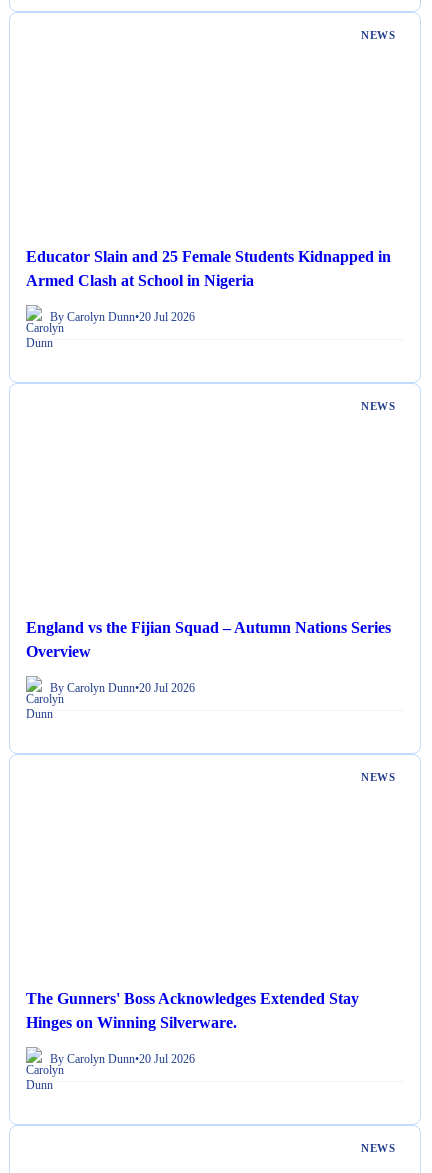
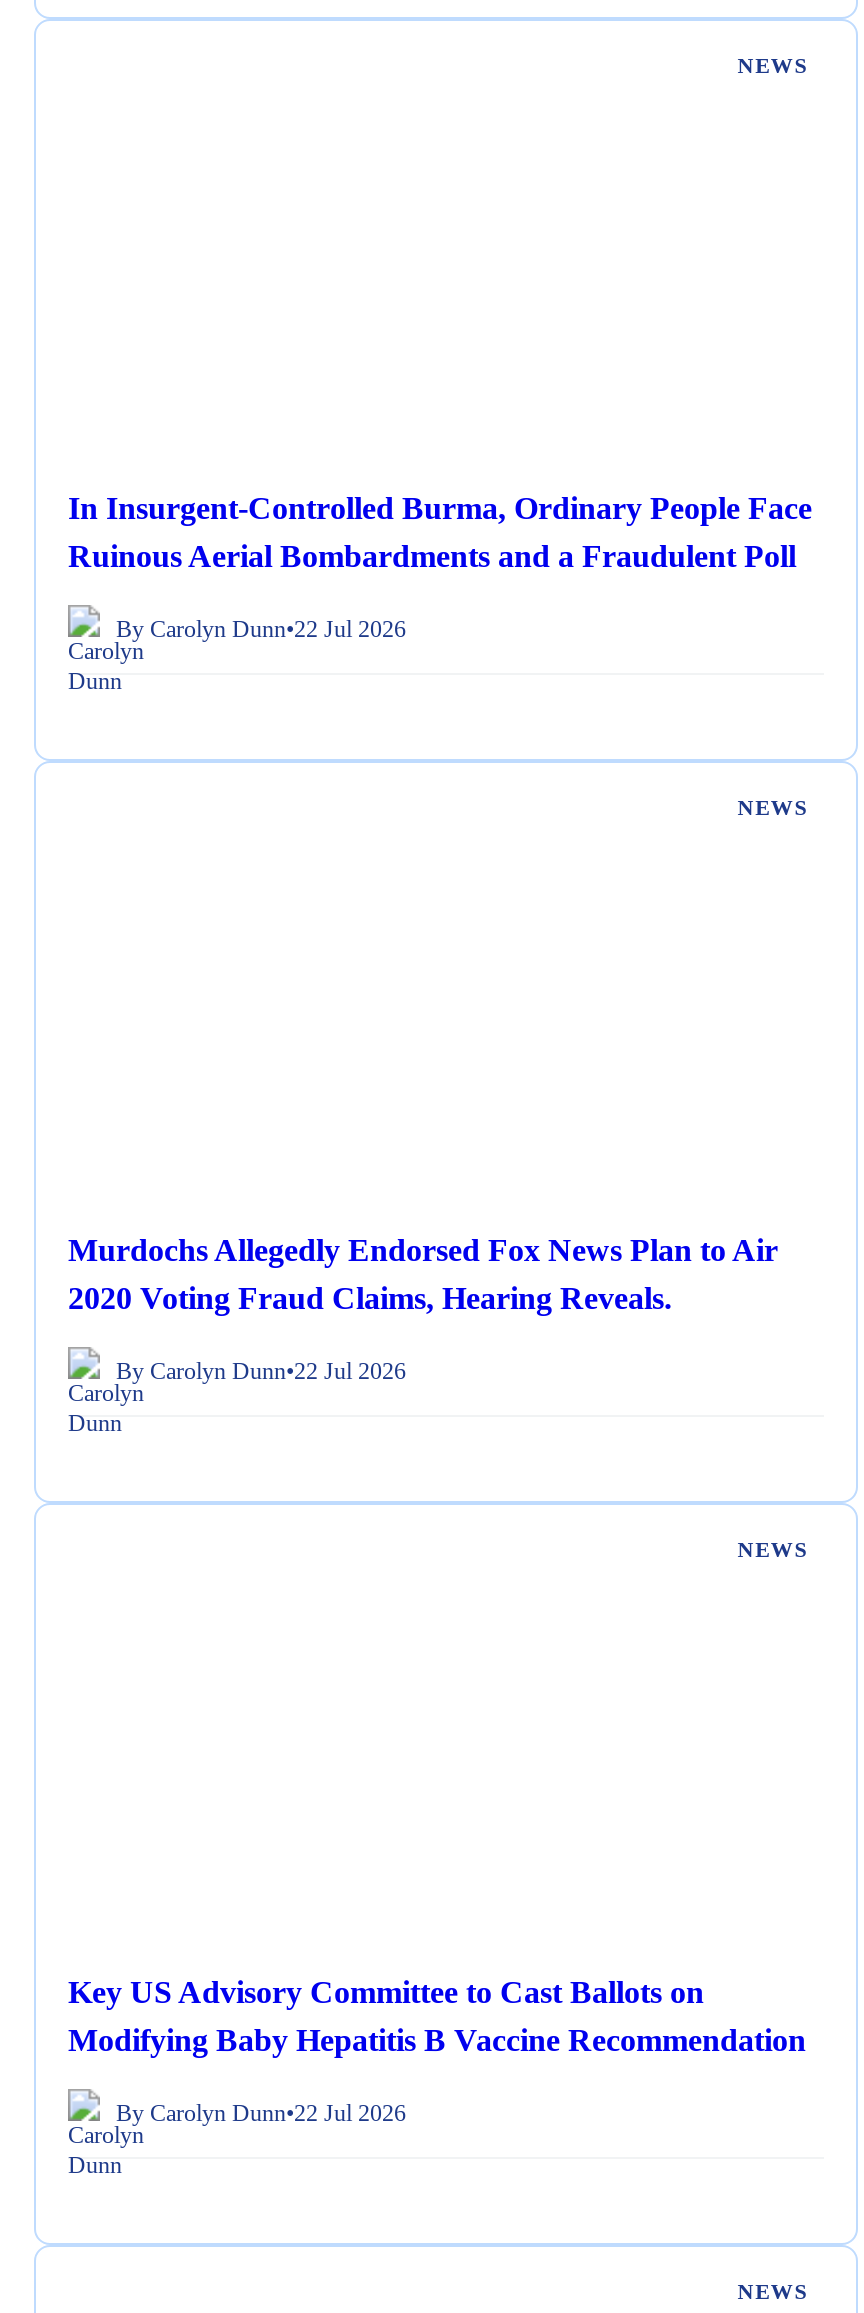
- Educator Slain and 25 Female Students Kidnapped in
- Armed Clash at School in Nigeria
+ In Insurgent-Controlled Burma, Ordinary People Face
+ Ruinous Aerial Bombardments and a Fraudulent Poll

- By Carolyn Dunn•20 Jul 2026
+ By Carolyn Dunn•22 Jul 2026

- England vs the Fijian Squad – Autumn Nations Series
- Overview
+ Murdochs Allegedly Endorsed Fox News Plan to Air
+ 2020 Voting Fraud Claims, Hearing Reveals.

- By Carolyn Dunn•20 Jul 2026
+ By Carolyn Dunn•22 Jul 2026

- The Gunners' Boss Acknowledges Extended Stay
- Hinges on Winning Silverware.
+ Key US Advisory Committee to Cast Ballots on
+ Modifying Baby Hepatitis B Vaccine Recommendation

- By Carolyn Dunn•20 Jul 2026
+ By Carolyn Dunn•22 Jul 2026
